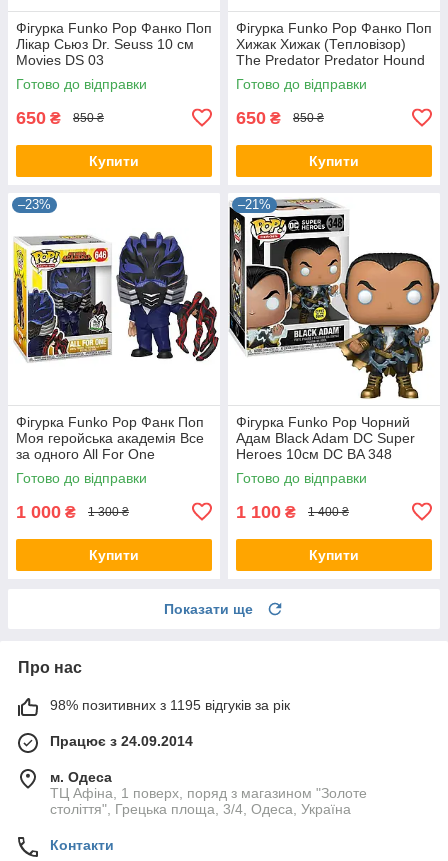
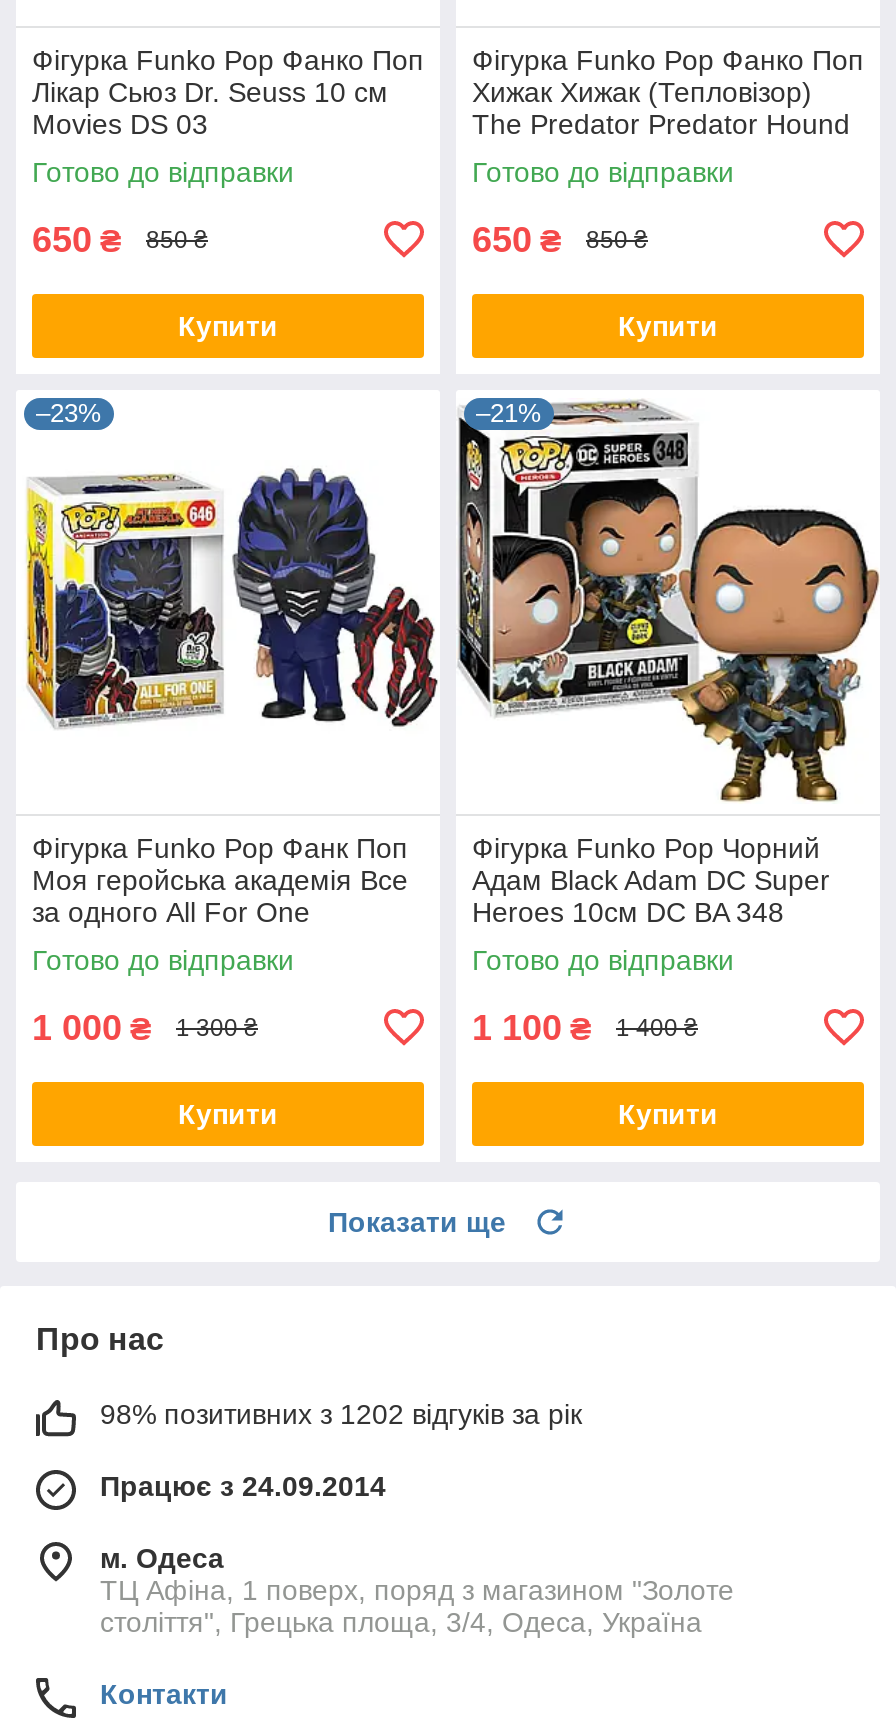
- 98% позитивних з 1195 відгуків за рік
+ 98% позитивних з 1202 відгуків за рік
